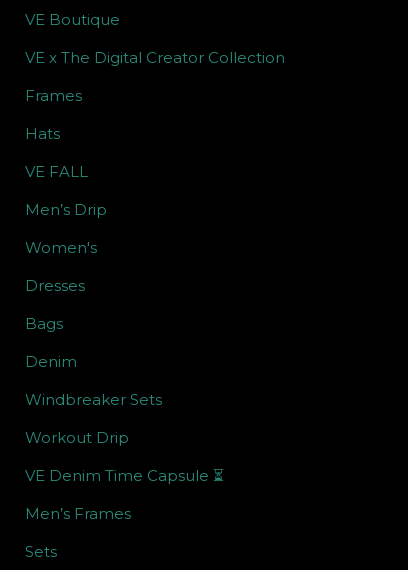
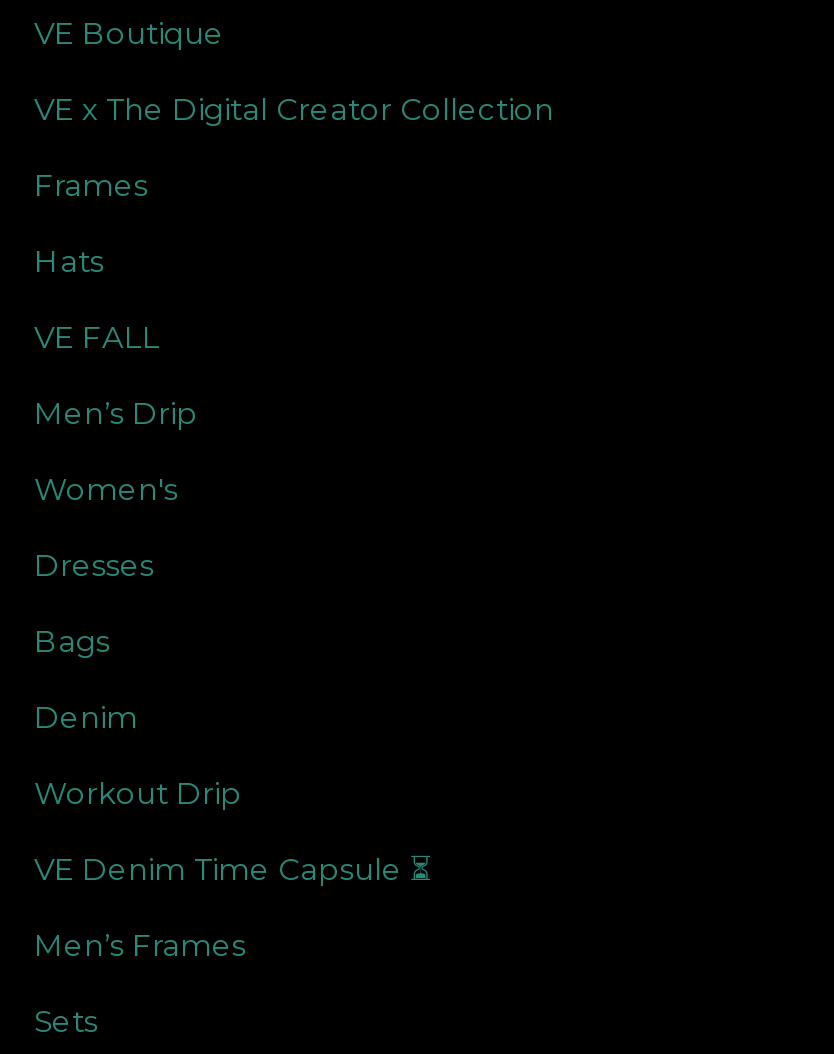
- Windbreaker Sets
